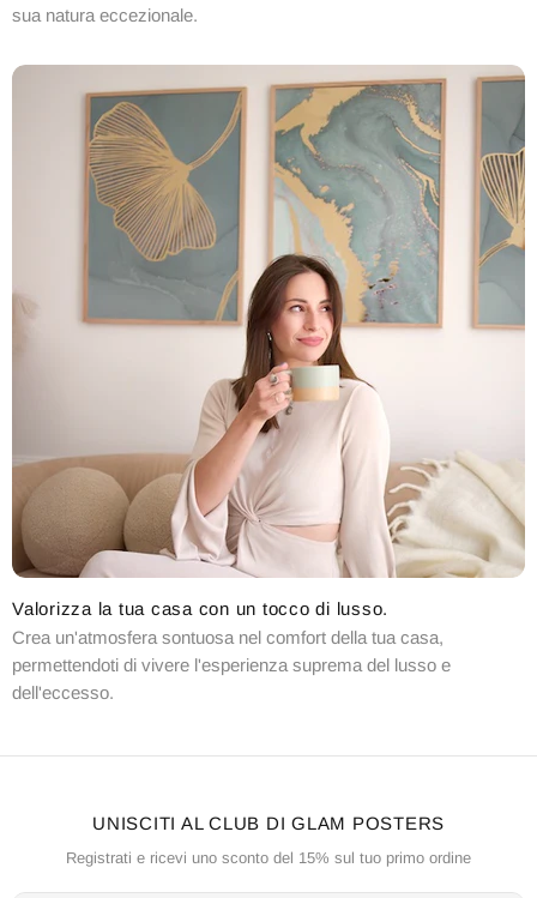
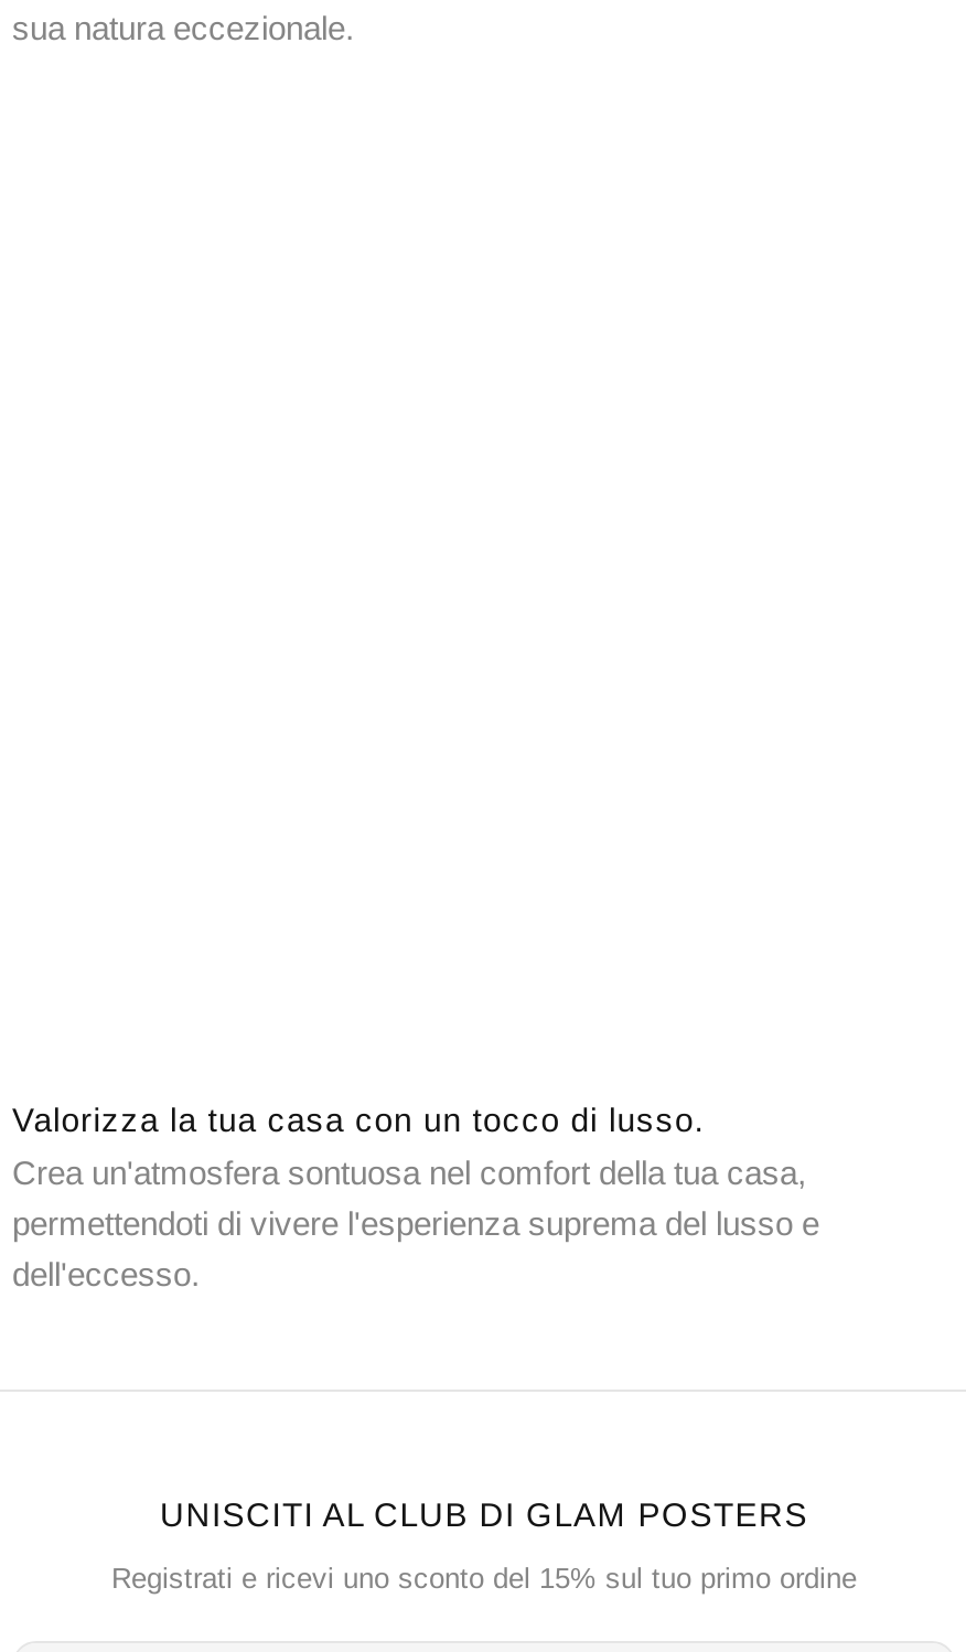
- [image]
